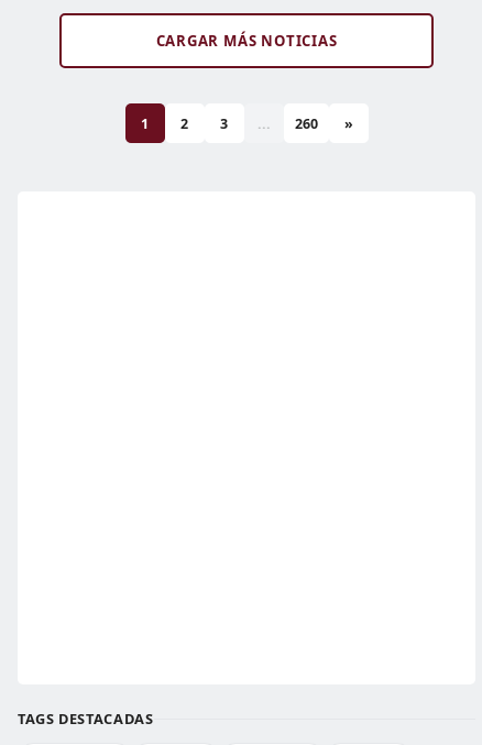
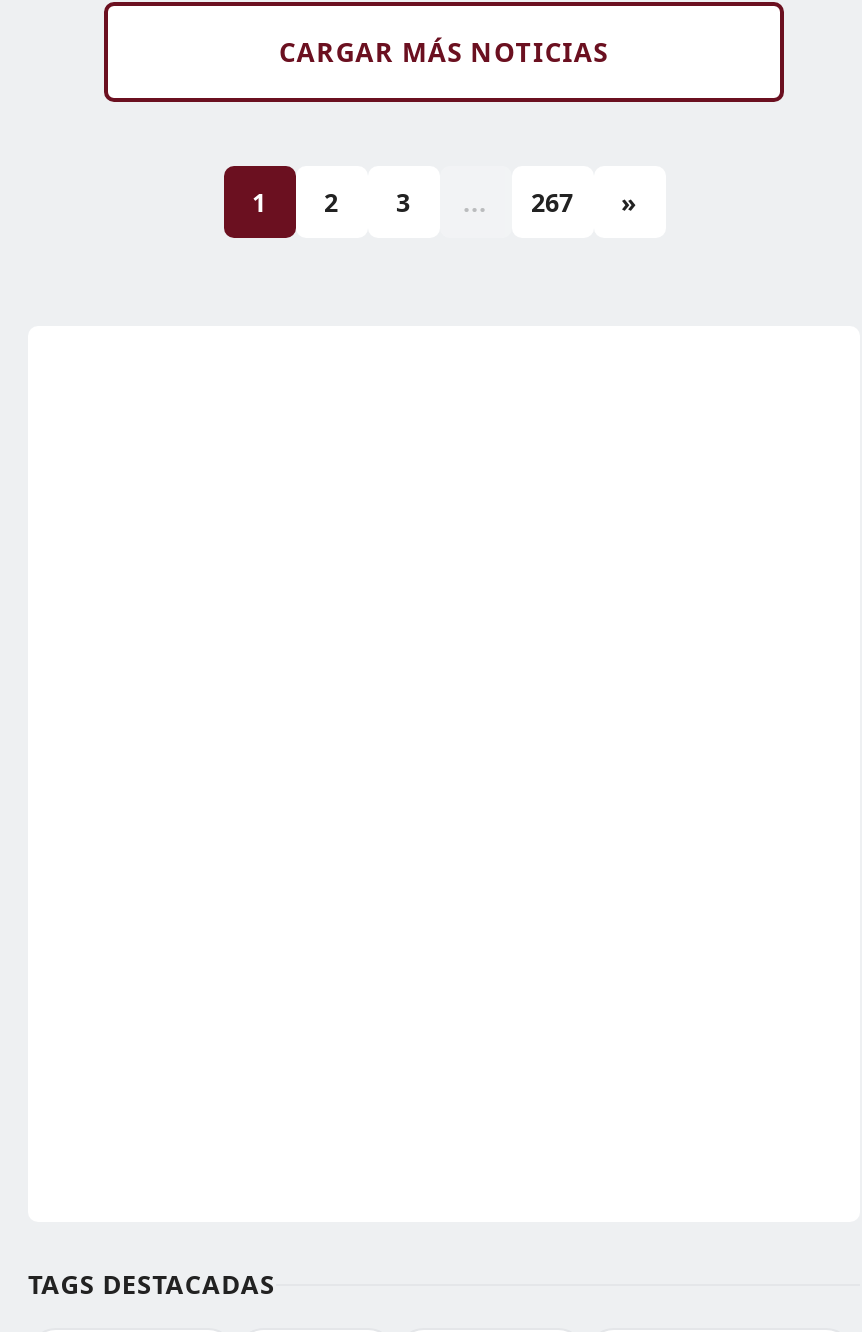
- 260
+ 267
